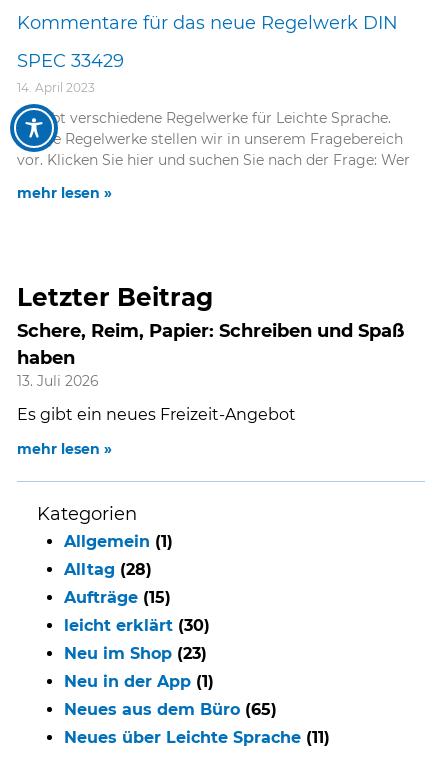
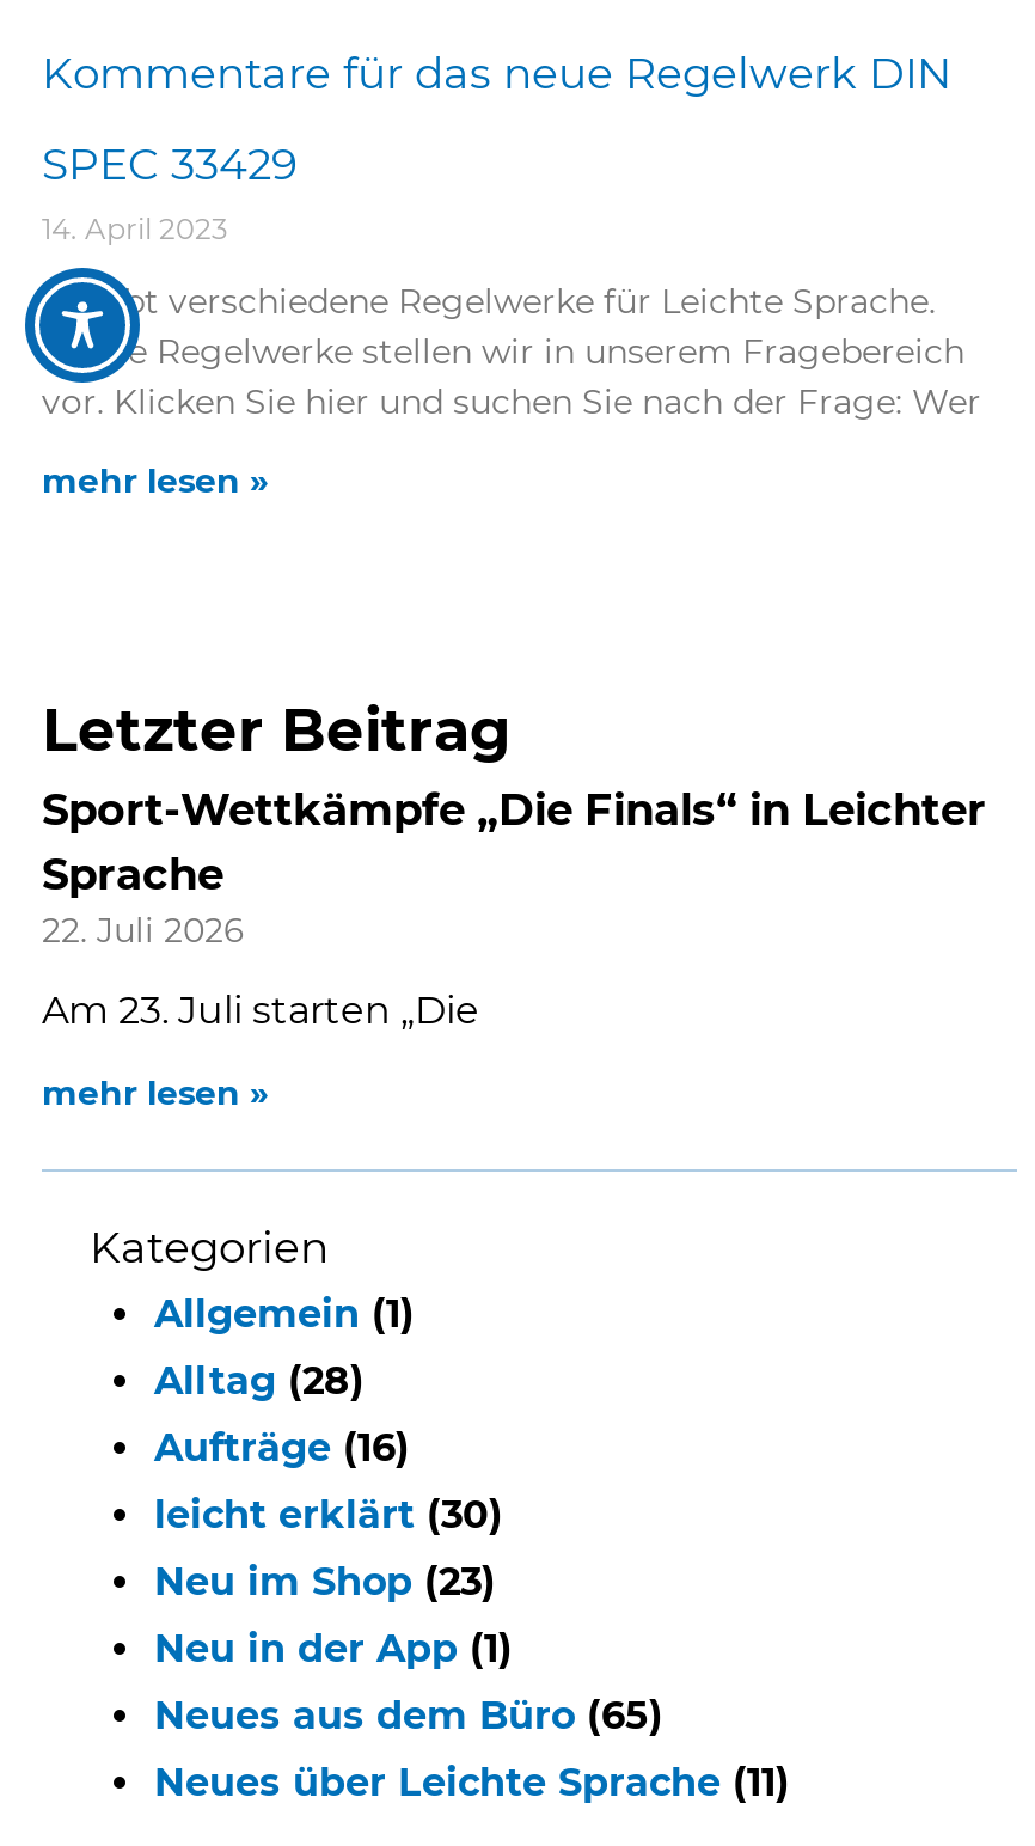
- Schere, Reim, Papier: Schreiben und Spaß
- haben
- 13. Juli 2026
+ Sport-Wettkämpfe „Die Finals“ in Leichter
+ Sprache
+ 22. Juli 2026

- Es gibt ein neues Freizeit-Angebot
+ Am 23. Juli starten „Die

- Aufträge (15)
+ Aufträge (16)
